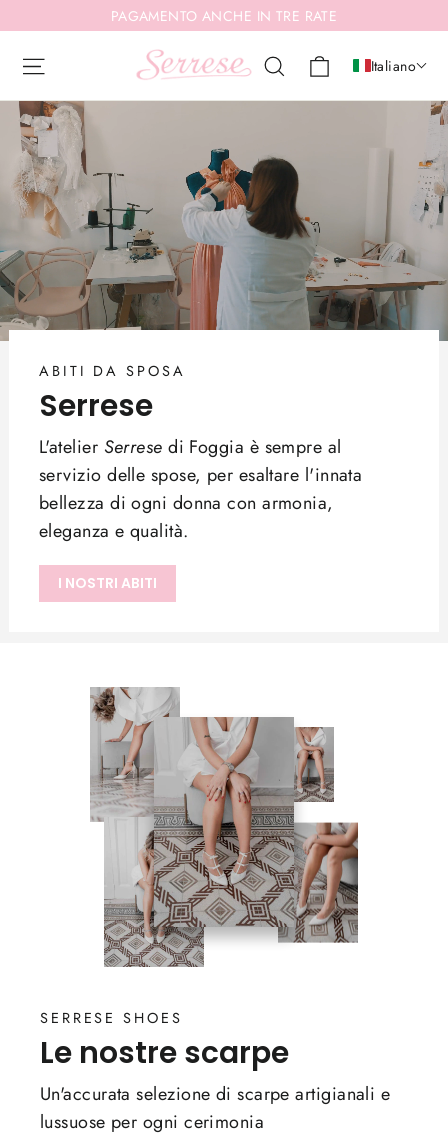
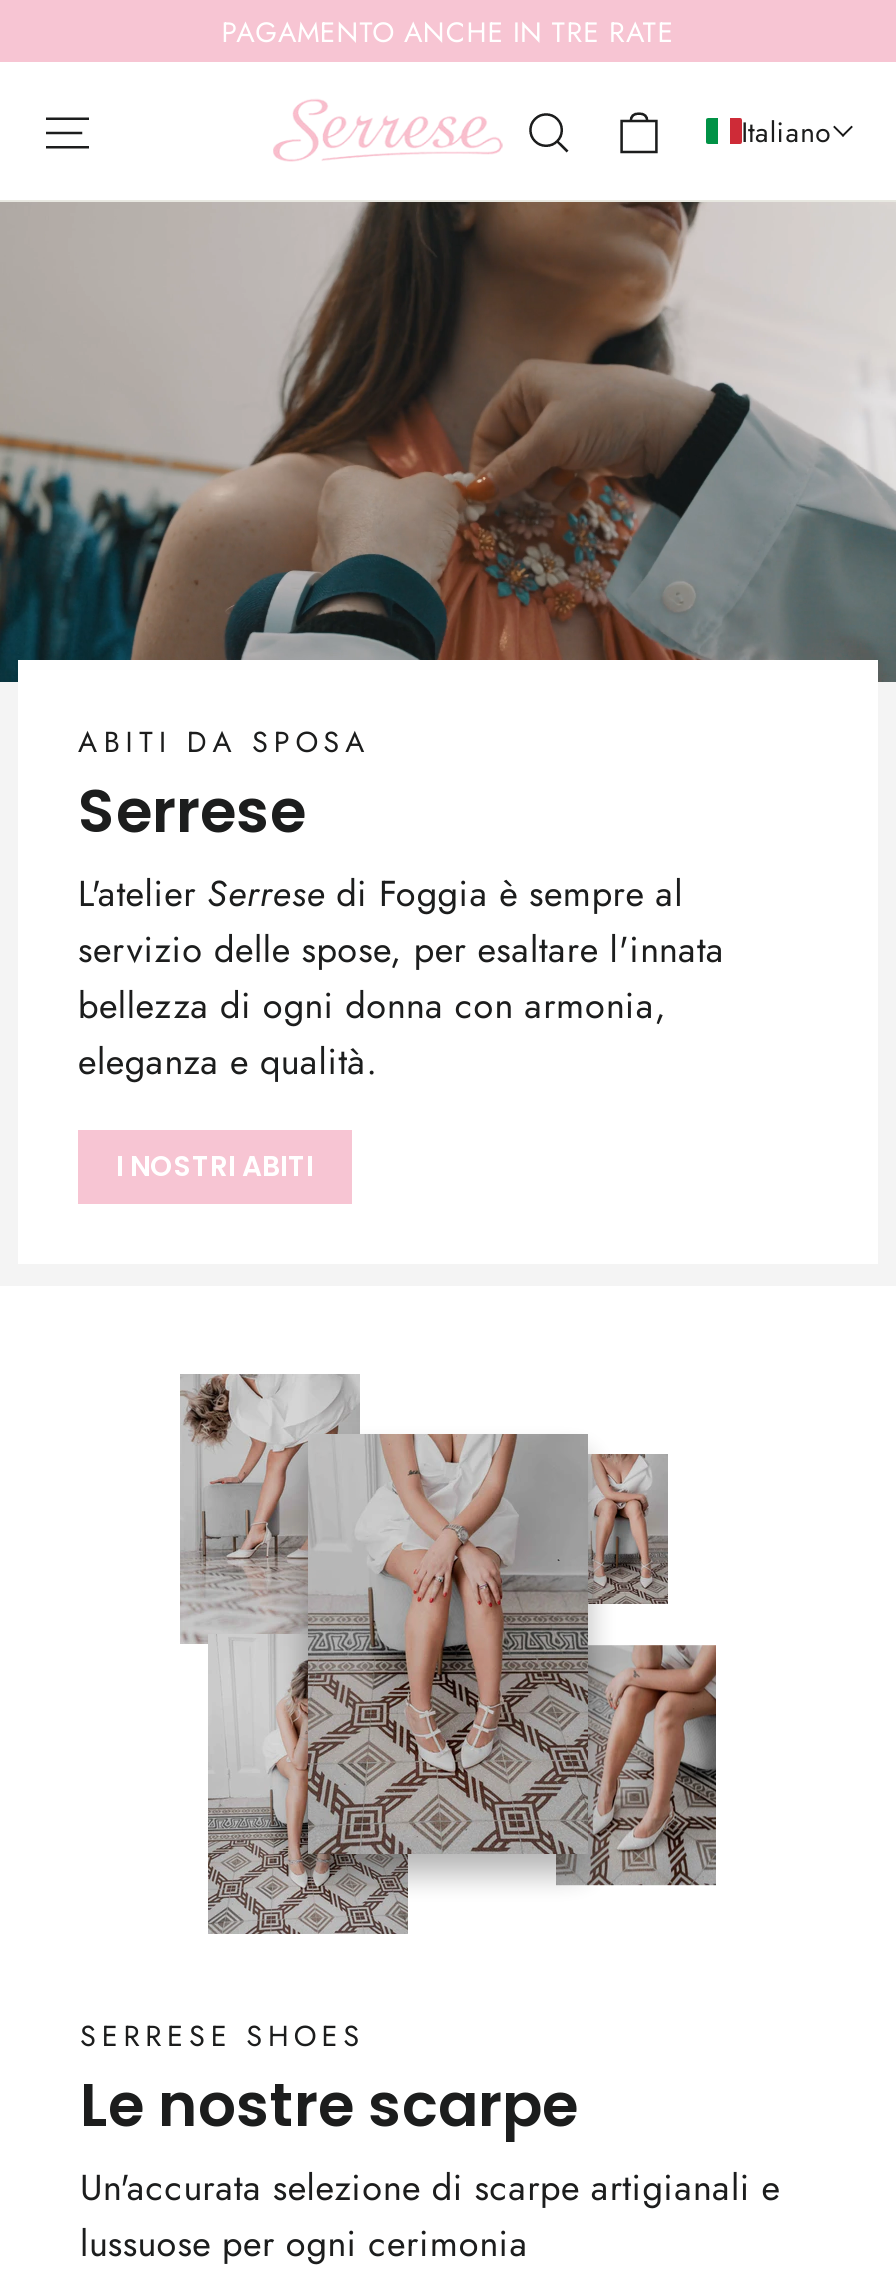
- [image]
+ [image]
